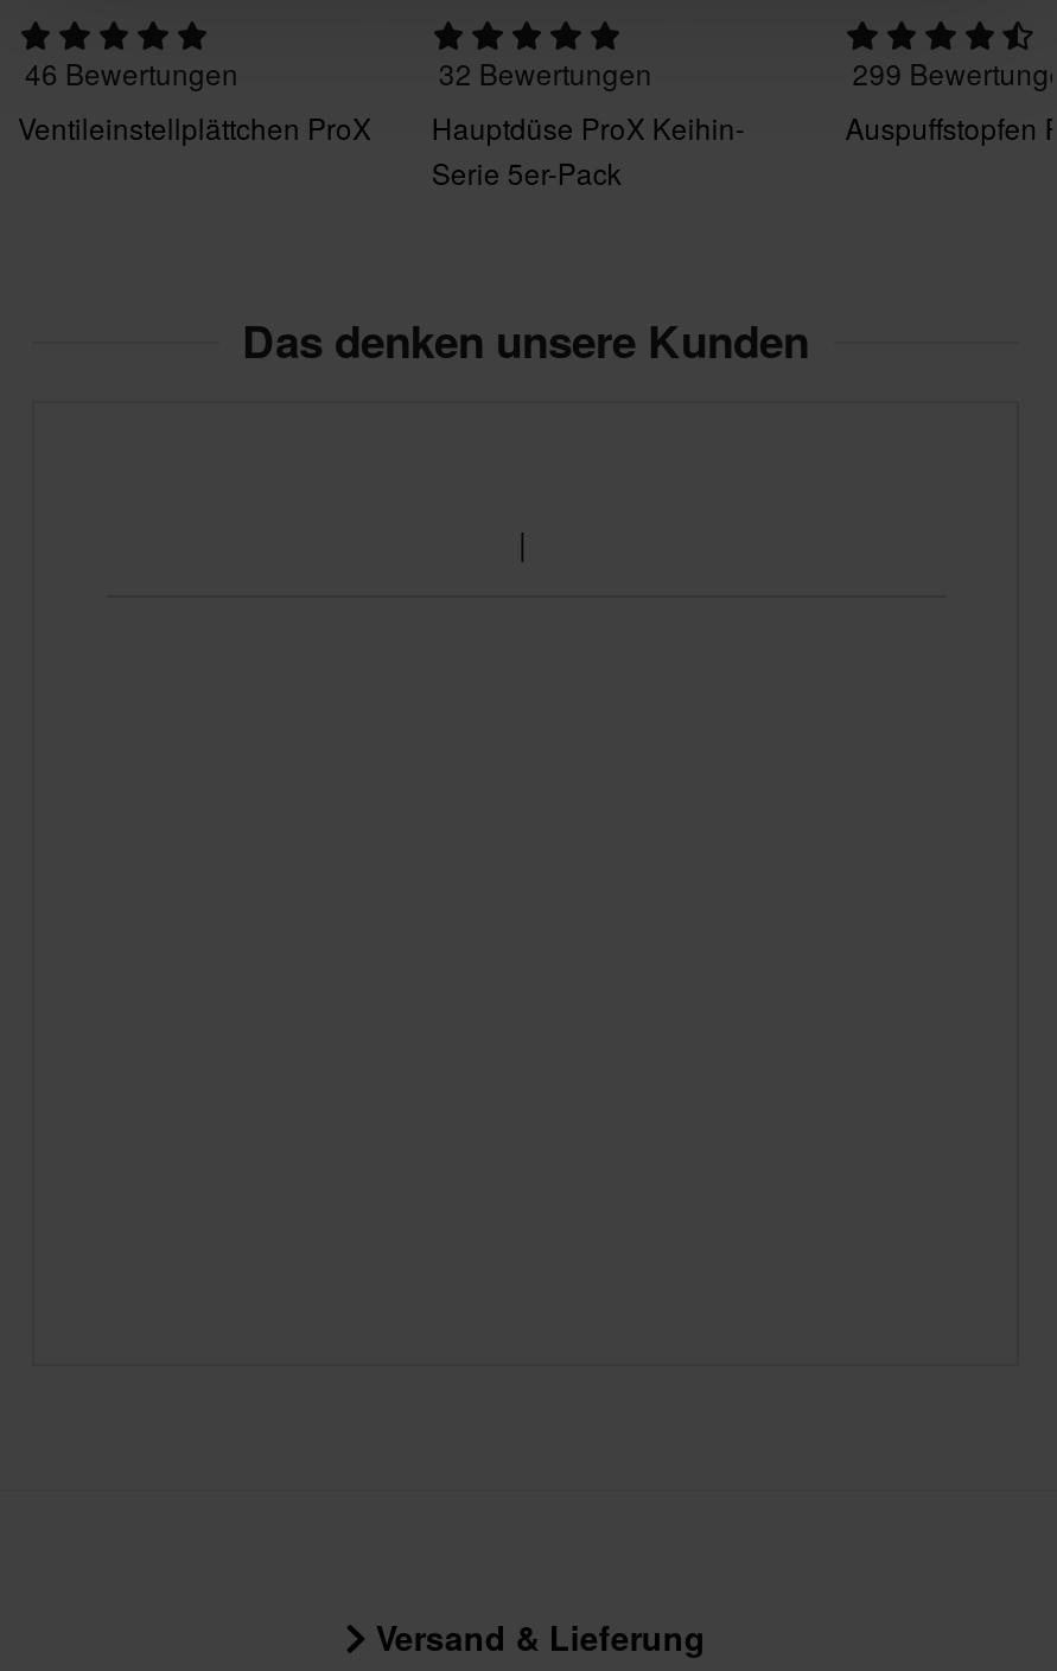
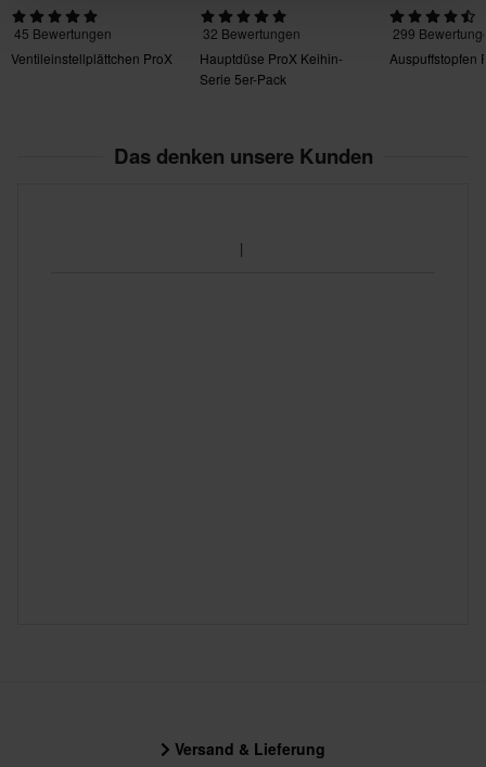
- 46 Bewertungen
+ 45 Bewertungen
